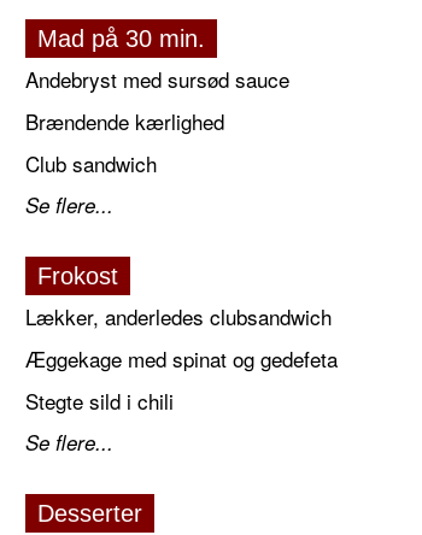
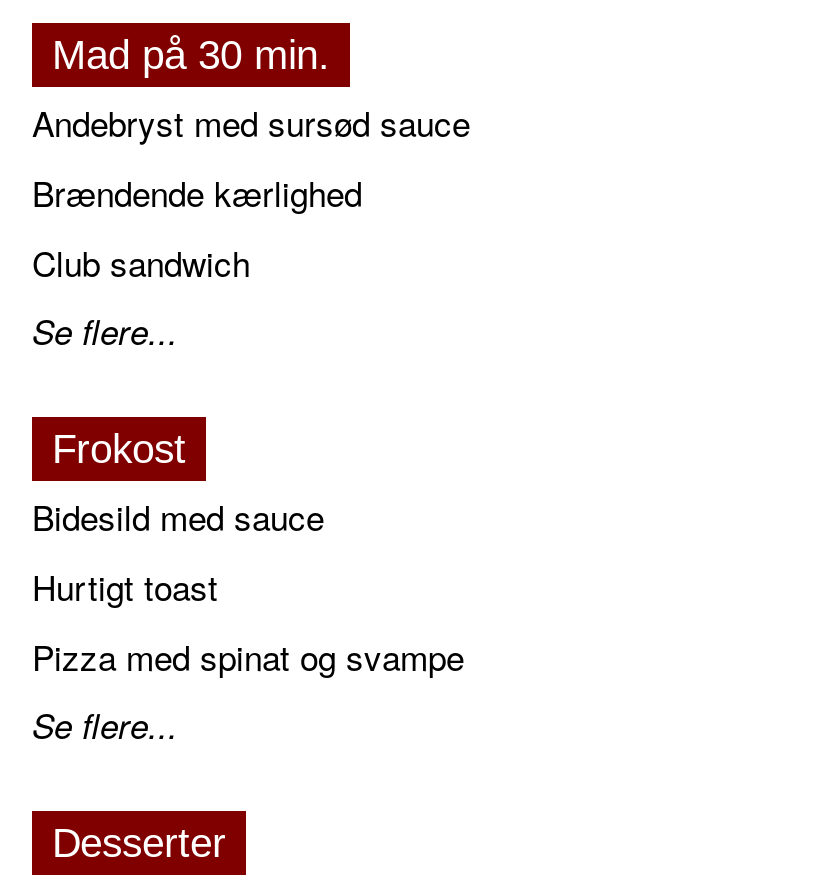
- Lækker, anderledes clubsandwich
- Æggekage med spinat og gedefeta
- Stegte sild i chili
+ Bidesild med sauce
+ Hurtigt toast
+ Pizza med spinat og svampe
